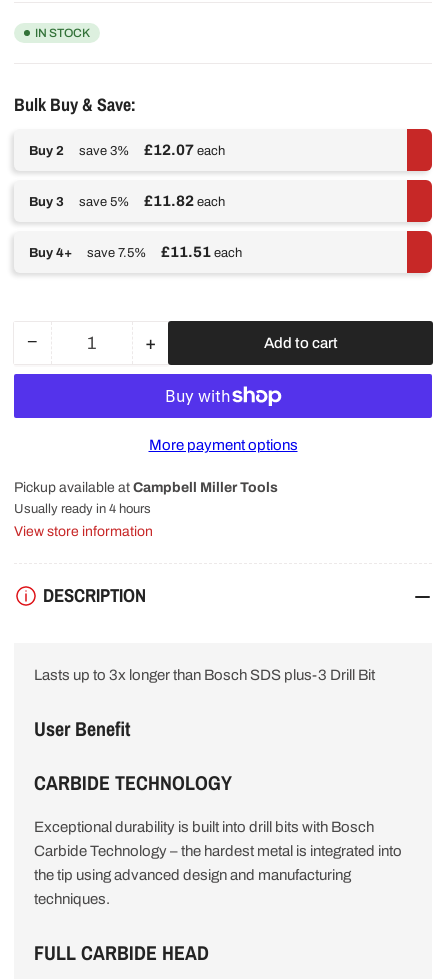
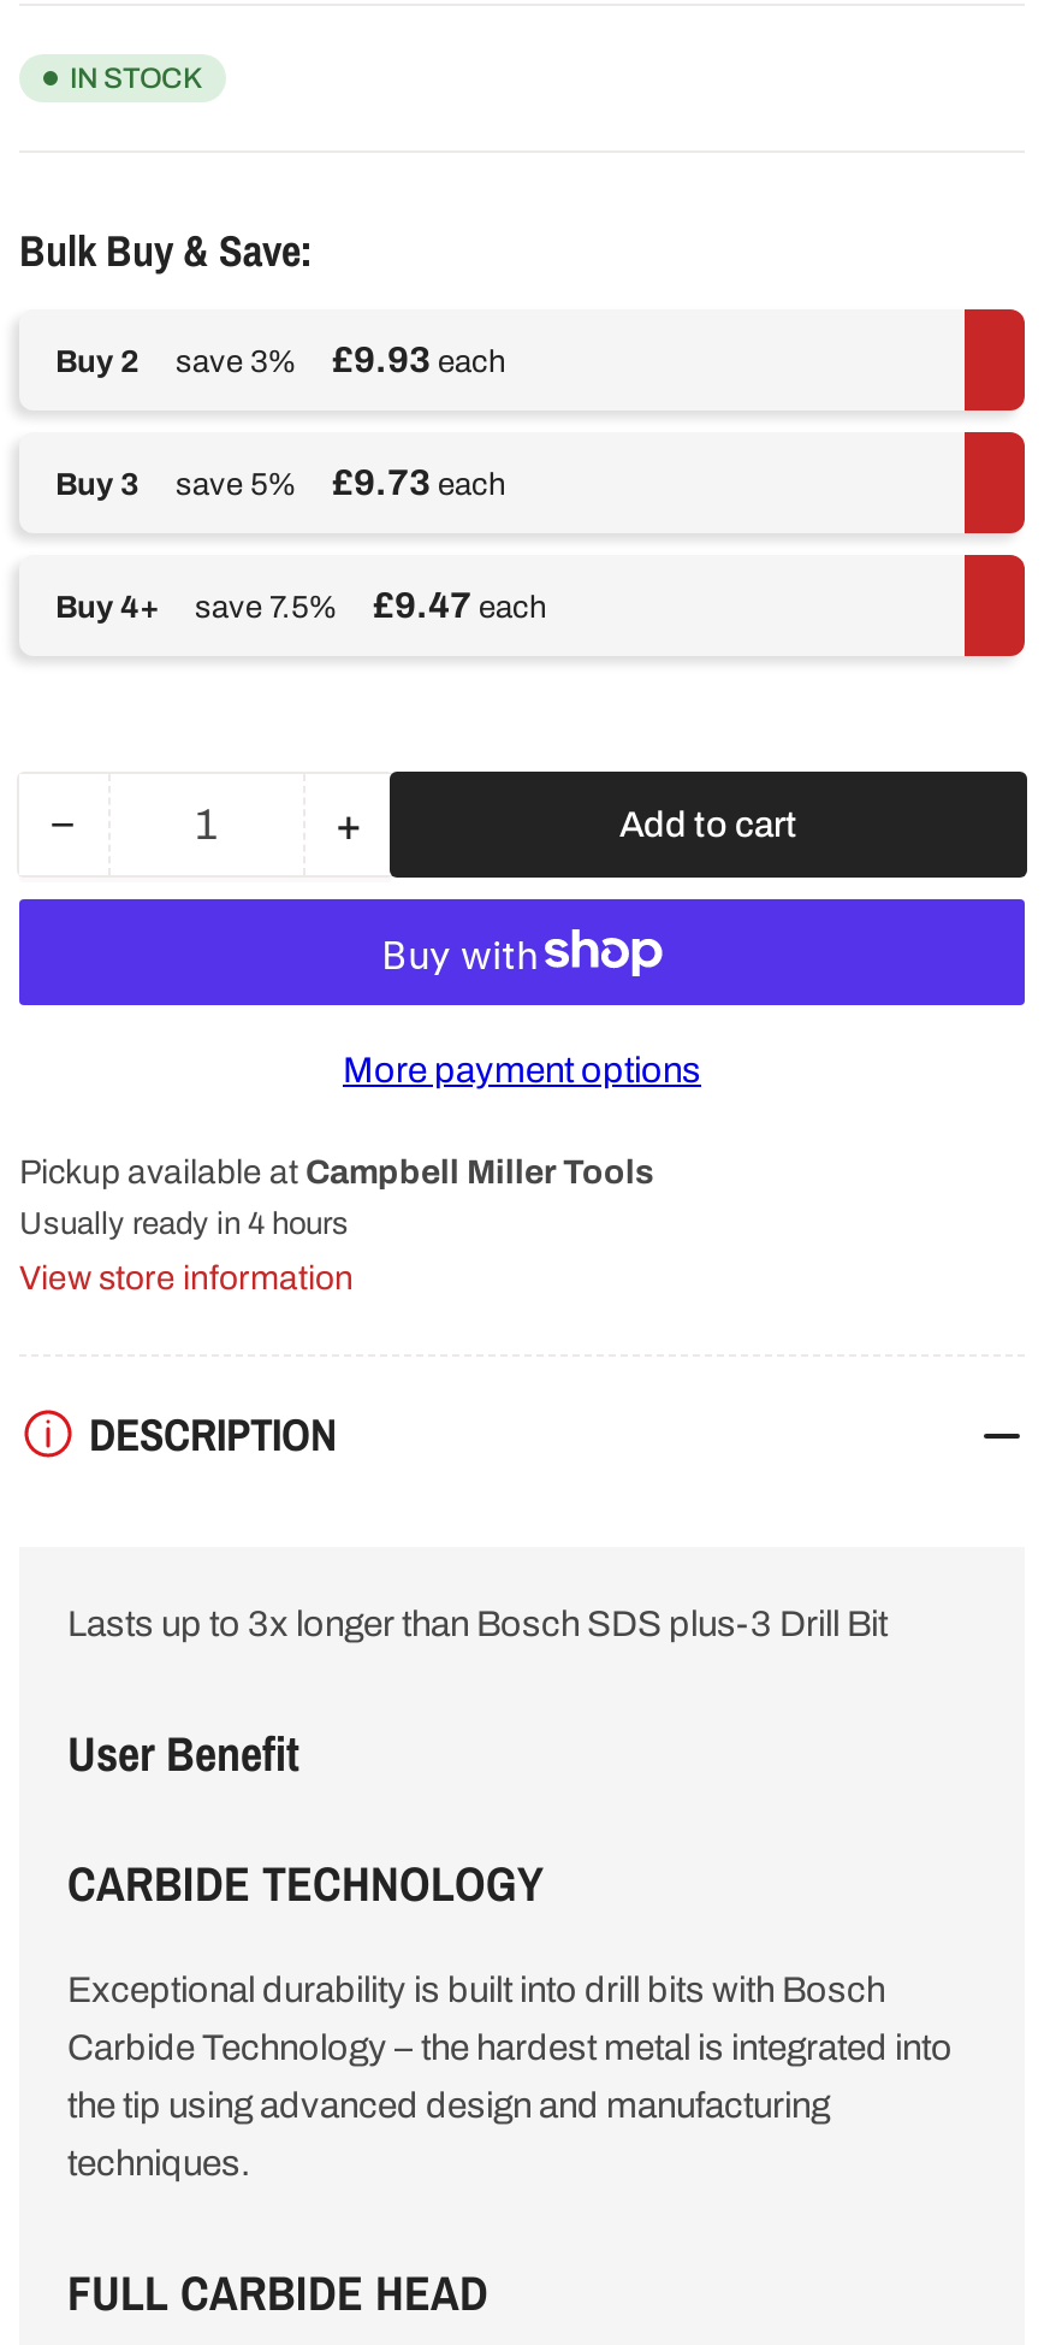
- Buy 2 save 3% £12.07 each
+ Buy 2 save 3% £9.93 each

- Buy 3 save 5% £11.82 each
+ Buy 3 save 5% £9.73 each

- Buy 4+ save 7.5% £11.51 each
+ Buy 4+ save 7.5% £9.47 each
